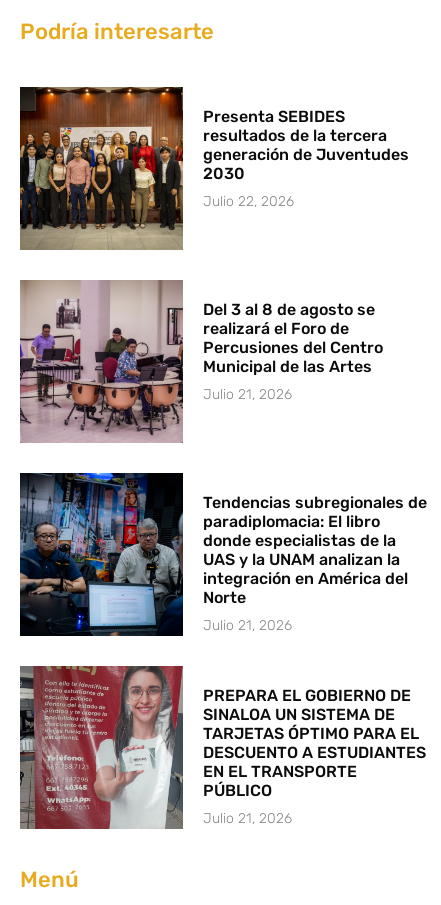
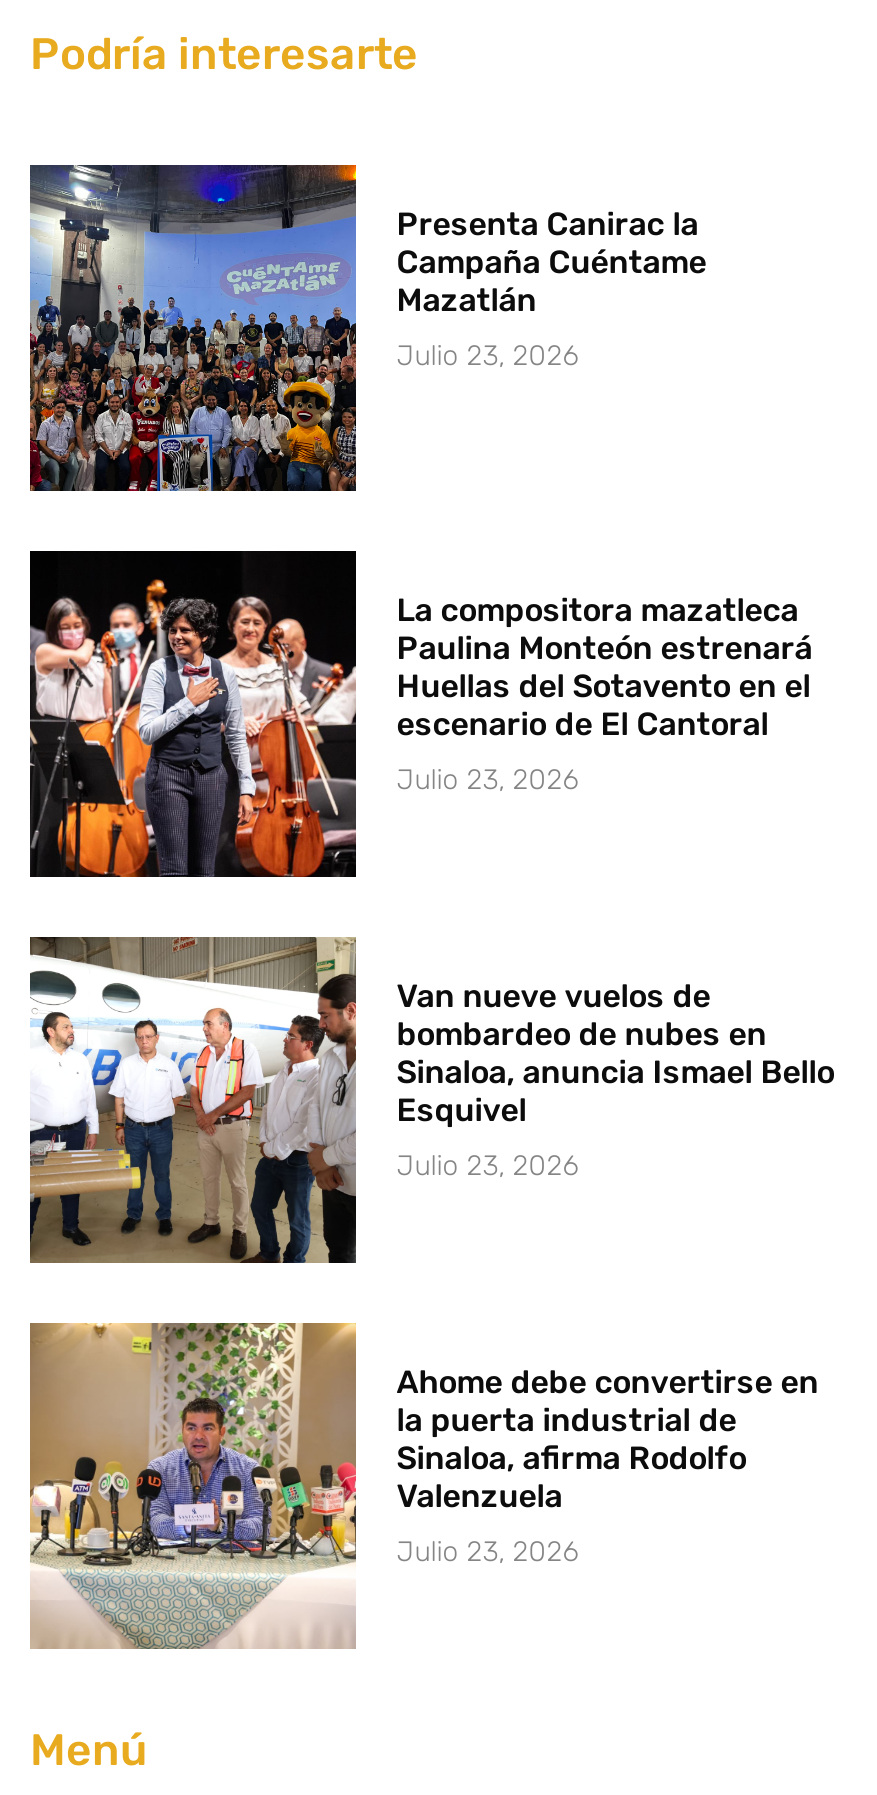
- [image]
- Presenta SEBIDES
- resultados de la tercera
- generación de Juventudes
- 2030
+ [image]
+ Presenta Canirac la
+ Campaña Cuéntame
+ Mazatlán

- Julio 22, 2026
+ Julio 23, 2026

- [image]
- Del 3 al 8 de agosto se
- realizará el Foro de
- Percusiones del Centro
- Municipal de las Artes
+ [image]
+ La compositora mazatleca
+ Paulina Monteón estrenará
+ Huellas del Sotavento en el
+ escenario de El Cantoral

- Julio 21, 2026
+ Julio 23, 2026

- [image]
- Tendencias subregionales de
- paradiplomacia: El libro
- donde especialistas de la
- UAS y la UNAM analizan la
- integración en América del
- Norte
+ [image]
+ Van nueve vuelos de
+ bombardeo de nubes en
+ Sinaloa, anuncia Ismael Bello
+ Esquivel

- Julio 21, 2026
+ Julio 23, 2026

- [image]
- PREPARA EL GOBIERNO DE
- SINALOA UN SISTEMA DE
- TARJETAS ÓPTIMO PARA EL
- DESCUENTO A ESTUDIANTES
- EN EL TRANSPORTE
- PÚBLICO
+ [image]
+ Ahome debe convertirse en
+ la puerta industrial de
+ Sinaloa, afirma Rodolfo
+ Valenzuela

- Julio 21, 2026
+ Julio 23, 2026
